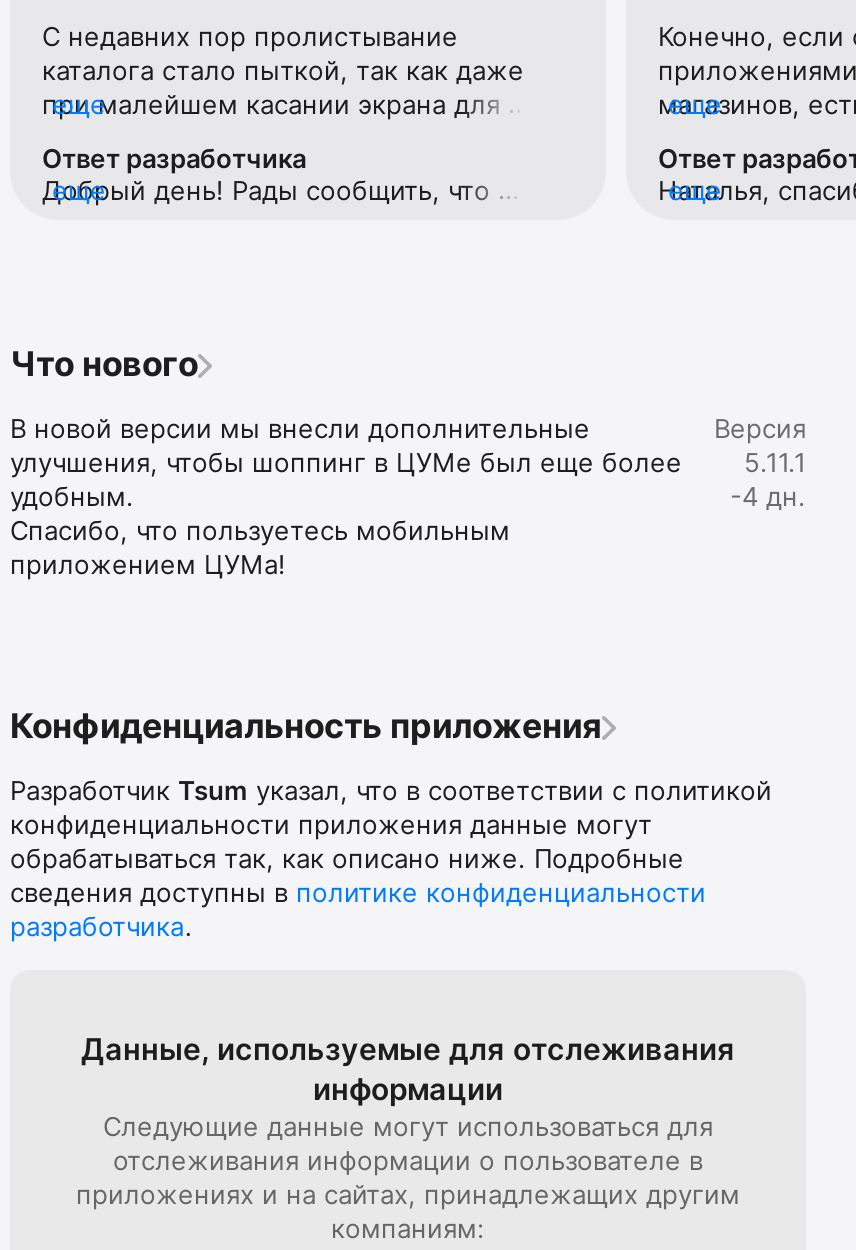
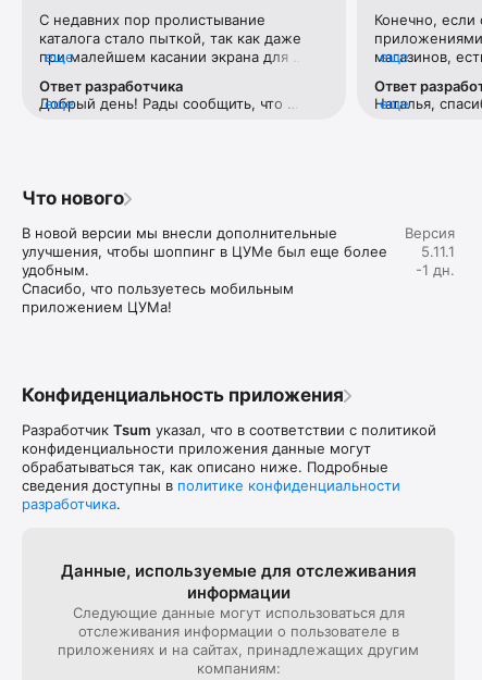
- -4 дн.
+ -1 дн.
